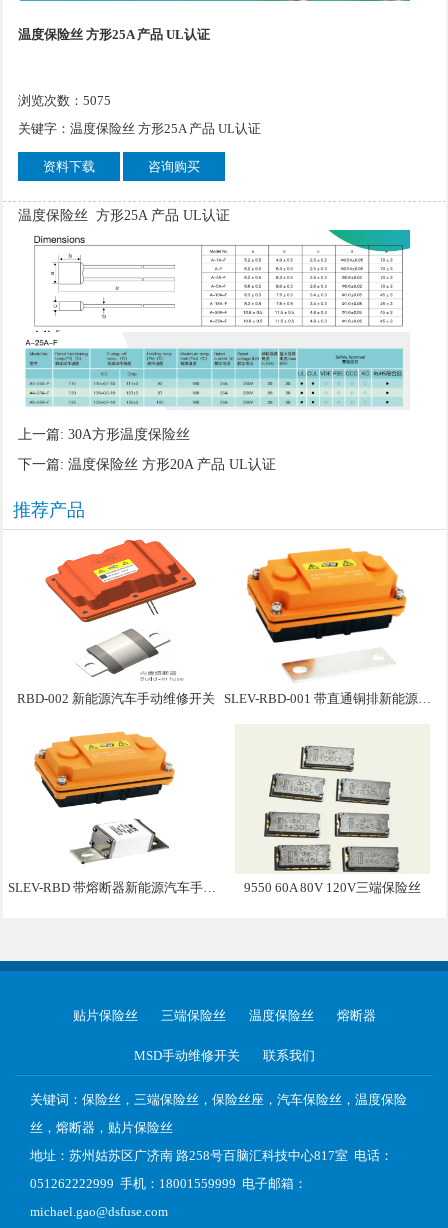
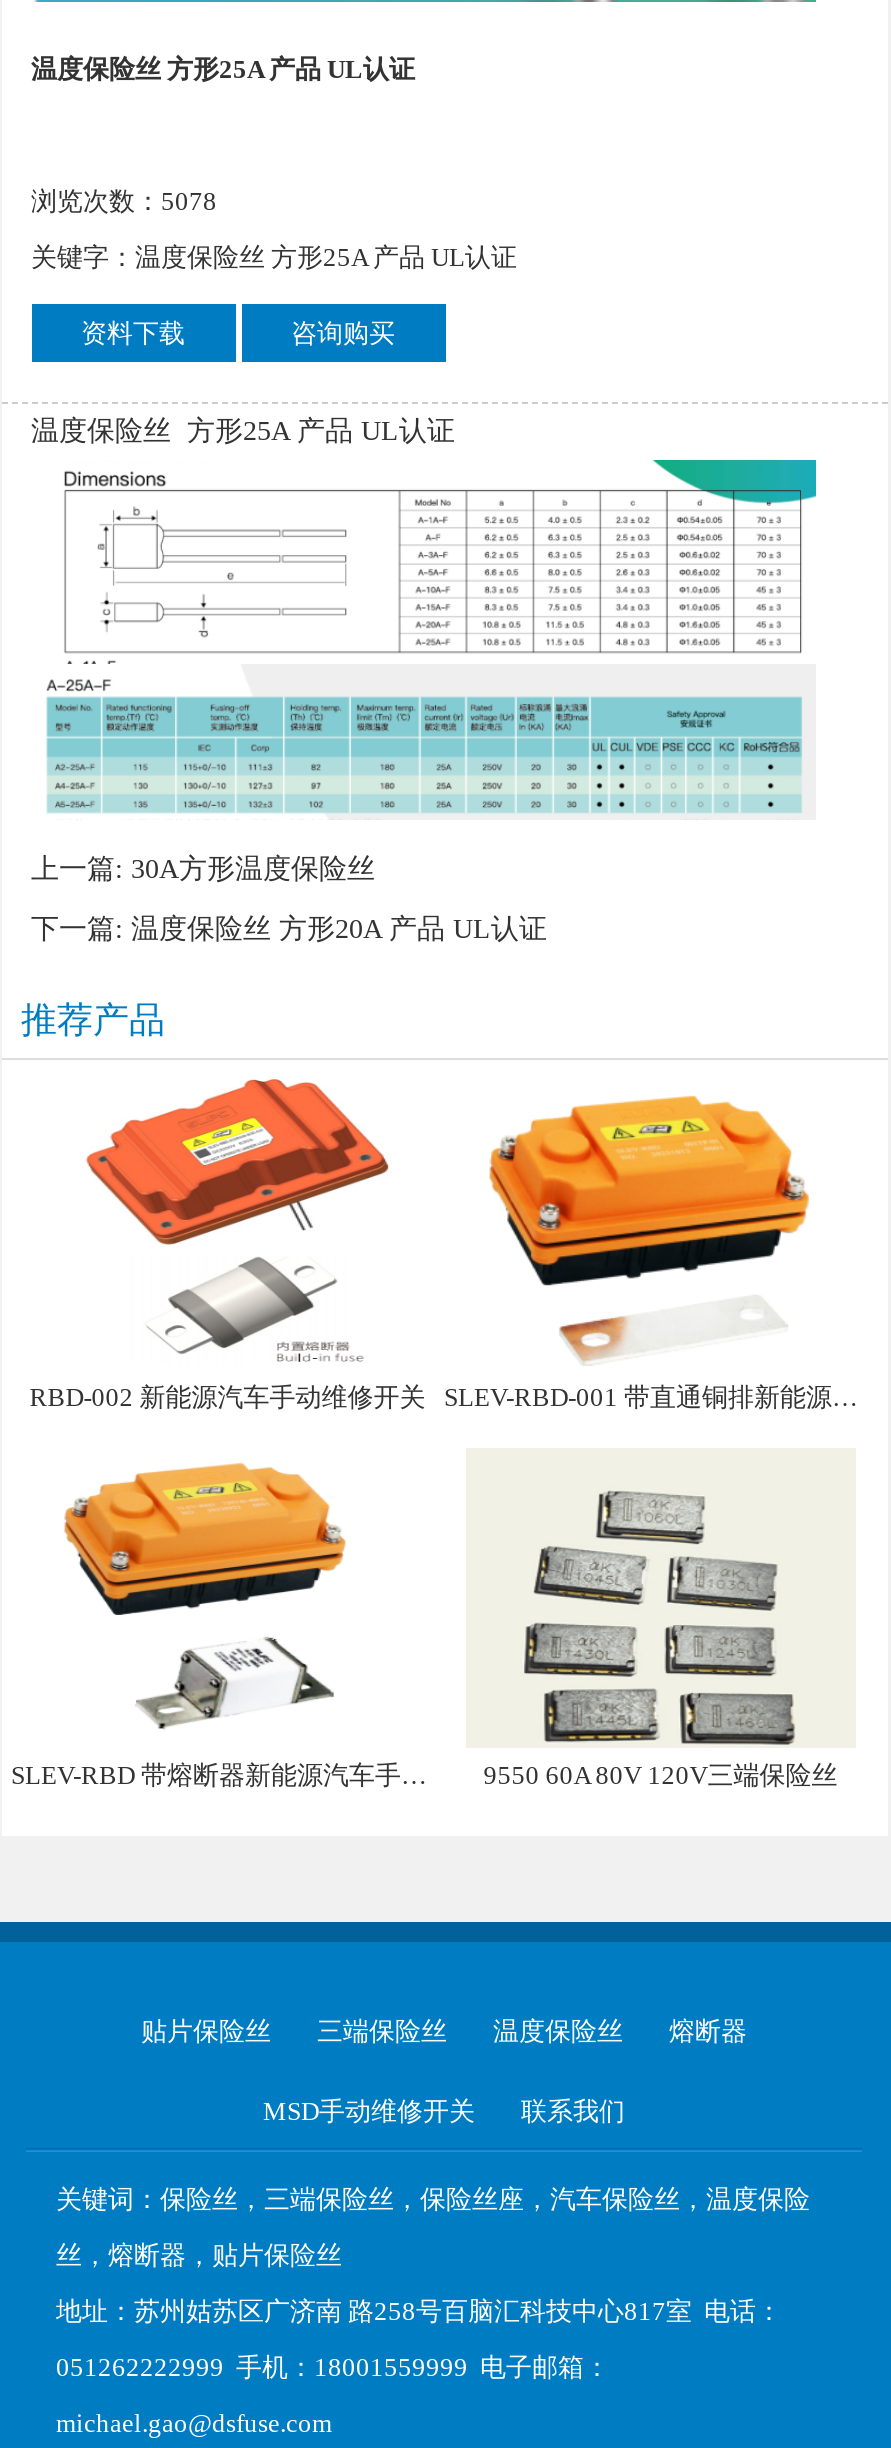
- 浏览次数：5075
+ 浏览次数：5078
